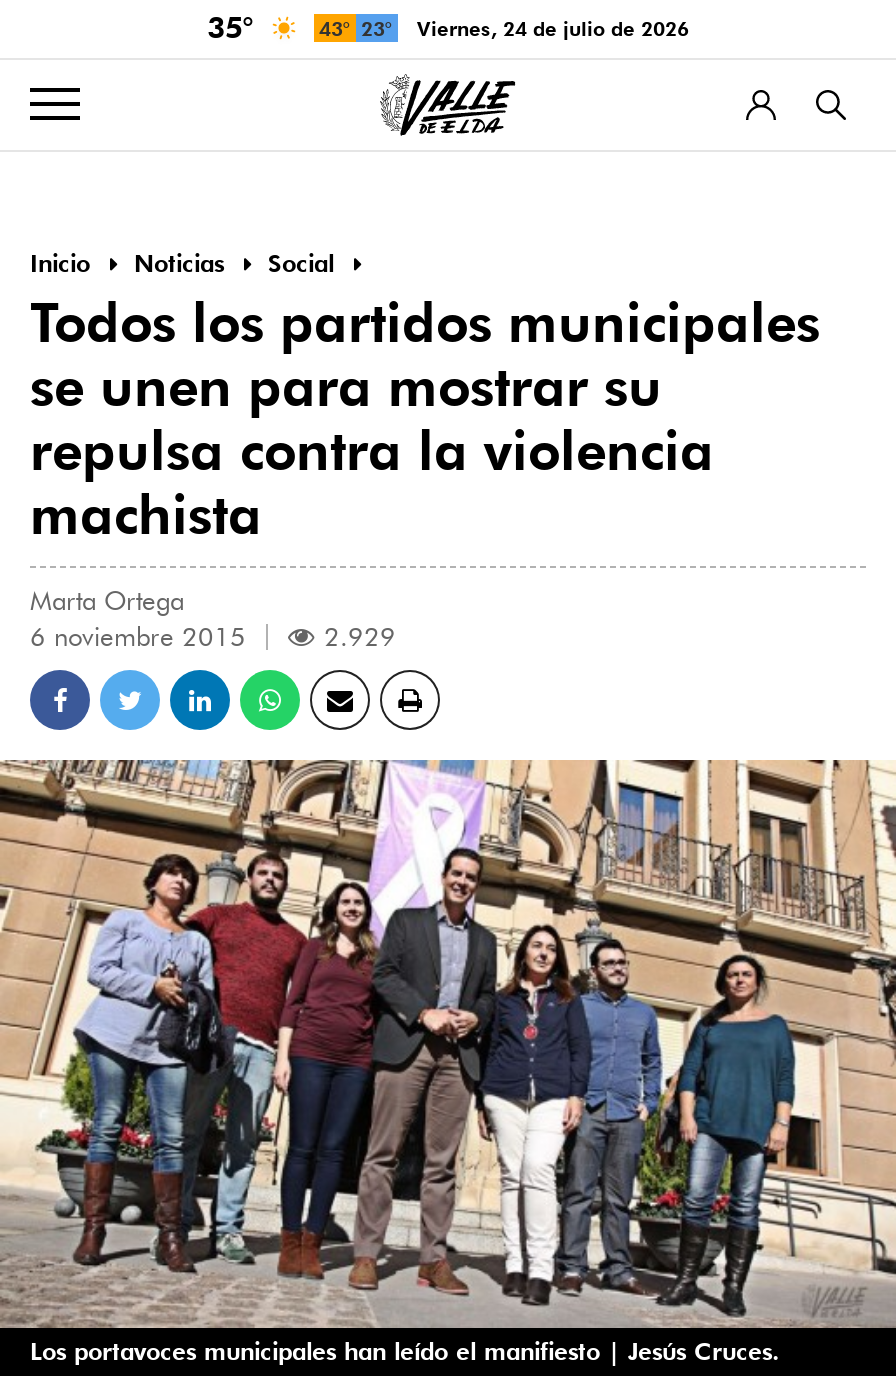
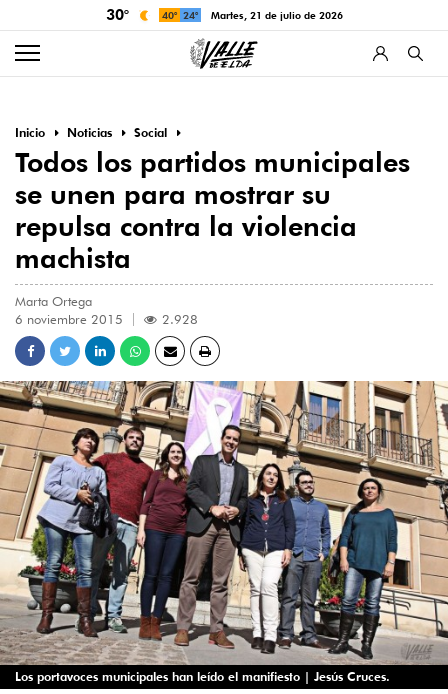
- 35°
+ 30°

- 43° 23°
+ 40° 24°

- viernes, 24 de julio de 2026
+ martes, 21 de julio de 2026

- 2.929
+ 2.928
